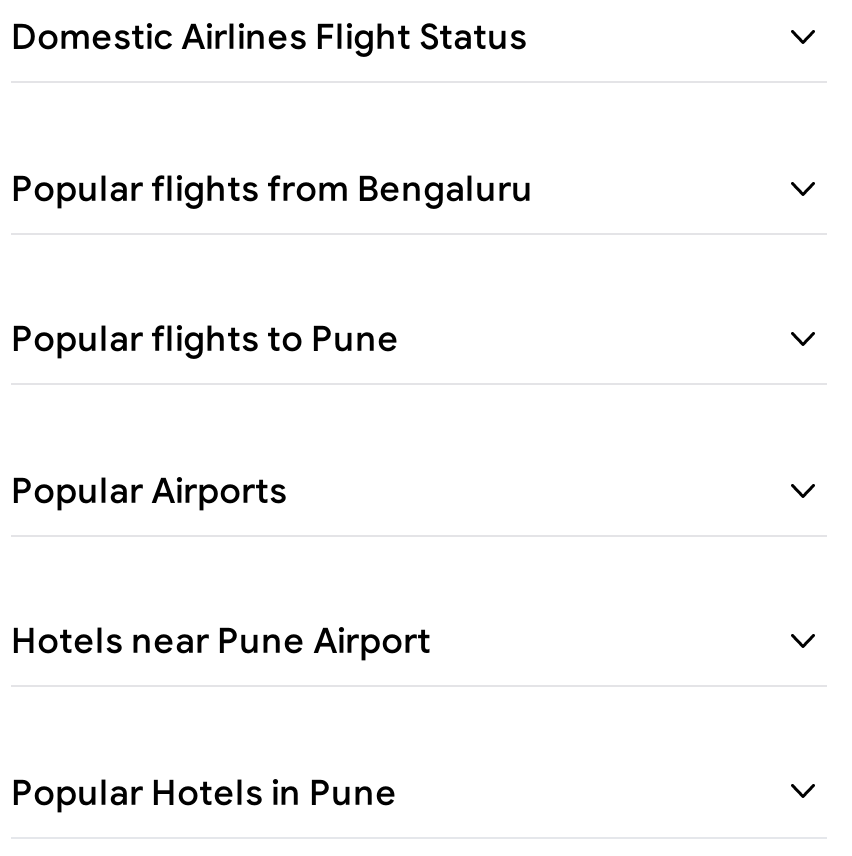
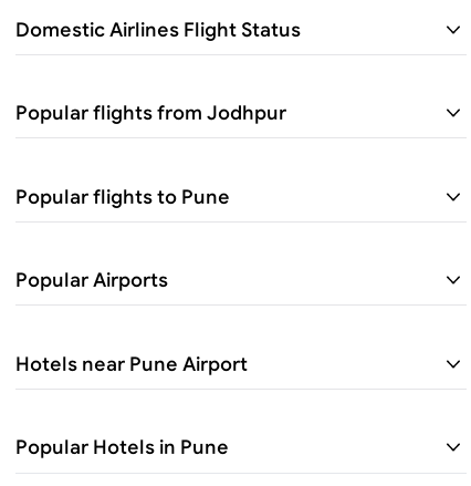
- Popular flights from Bengaluru
+ Popular flights from Jodhpur
